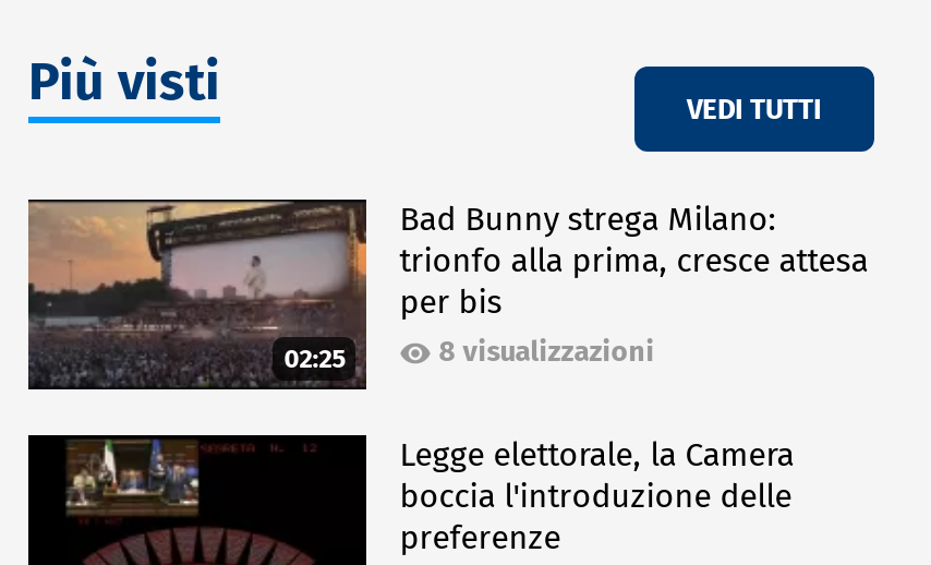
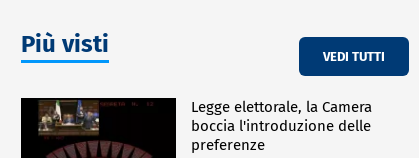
- [image]
- 02:25

- Bad Bunny strega Milano:
- trionfo alla prima, cresce attesa
- per bis
- 8 visualizzazioni
